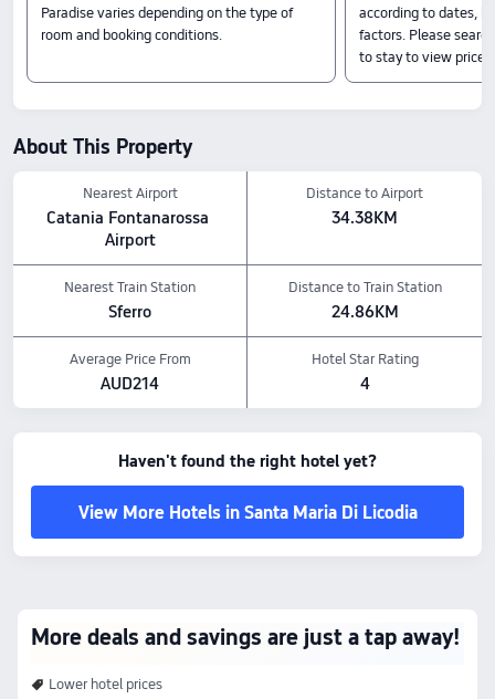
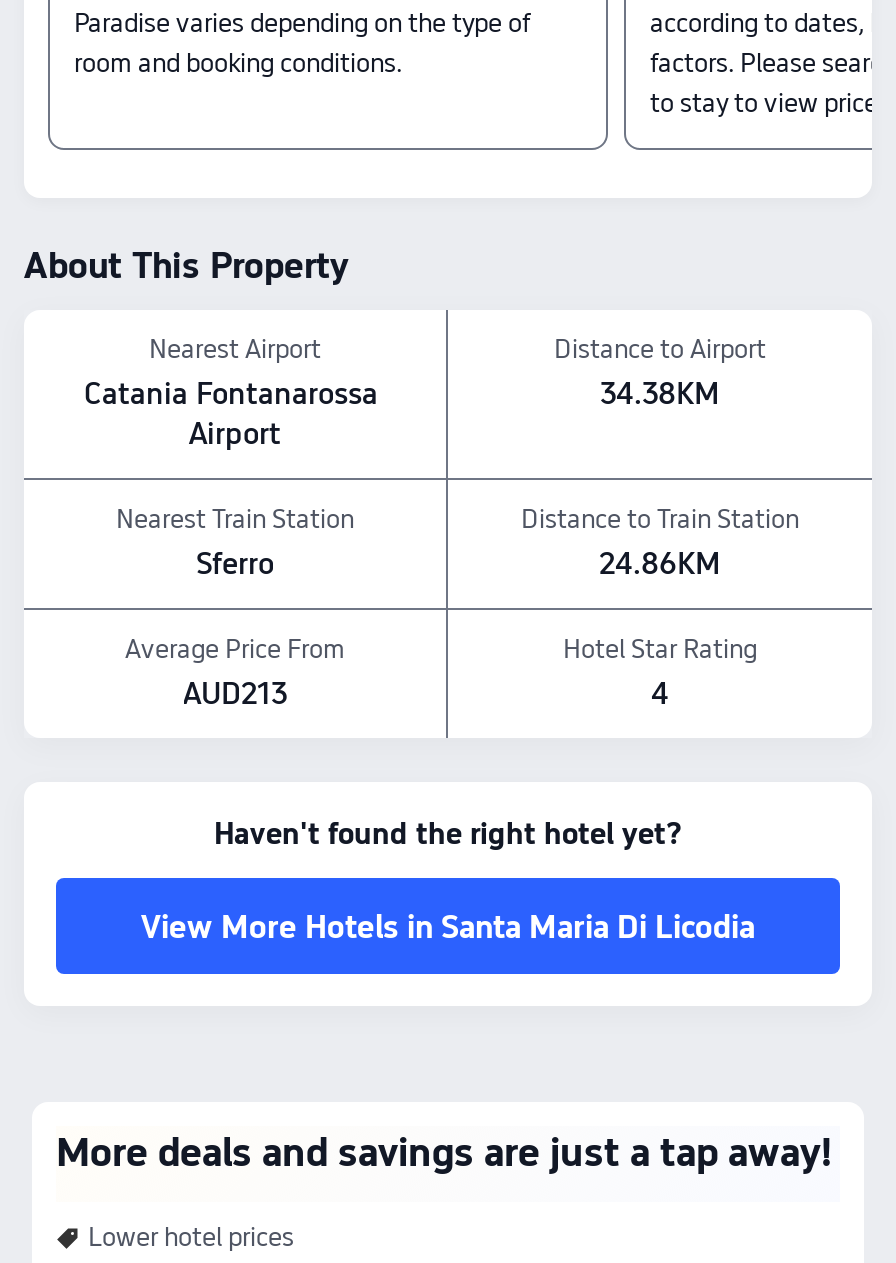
- AUD214
+ AUD213
